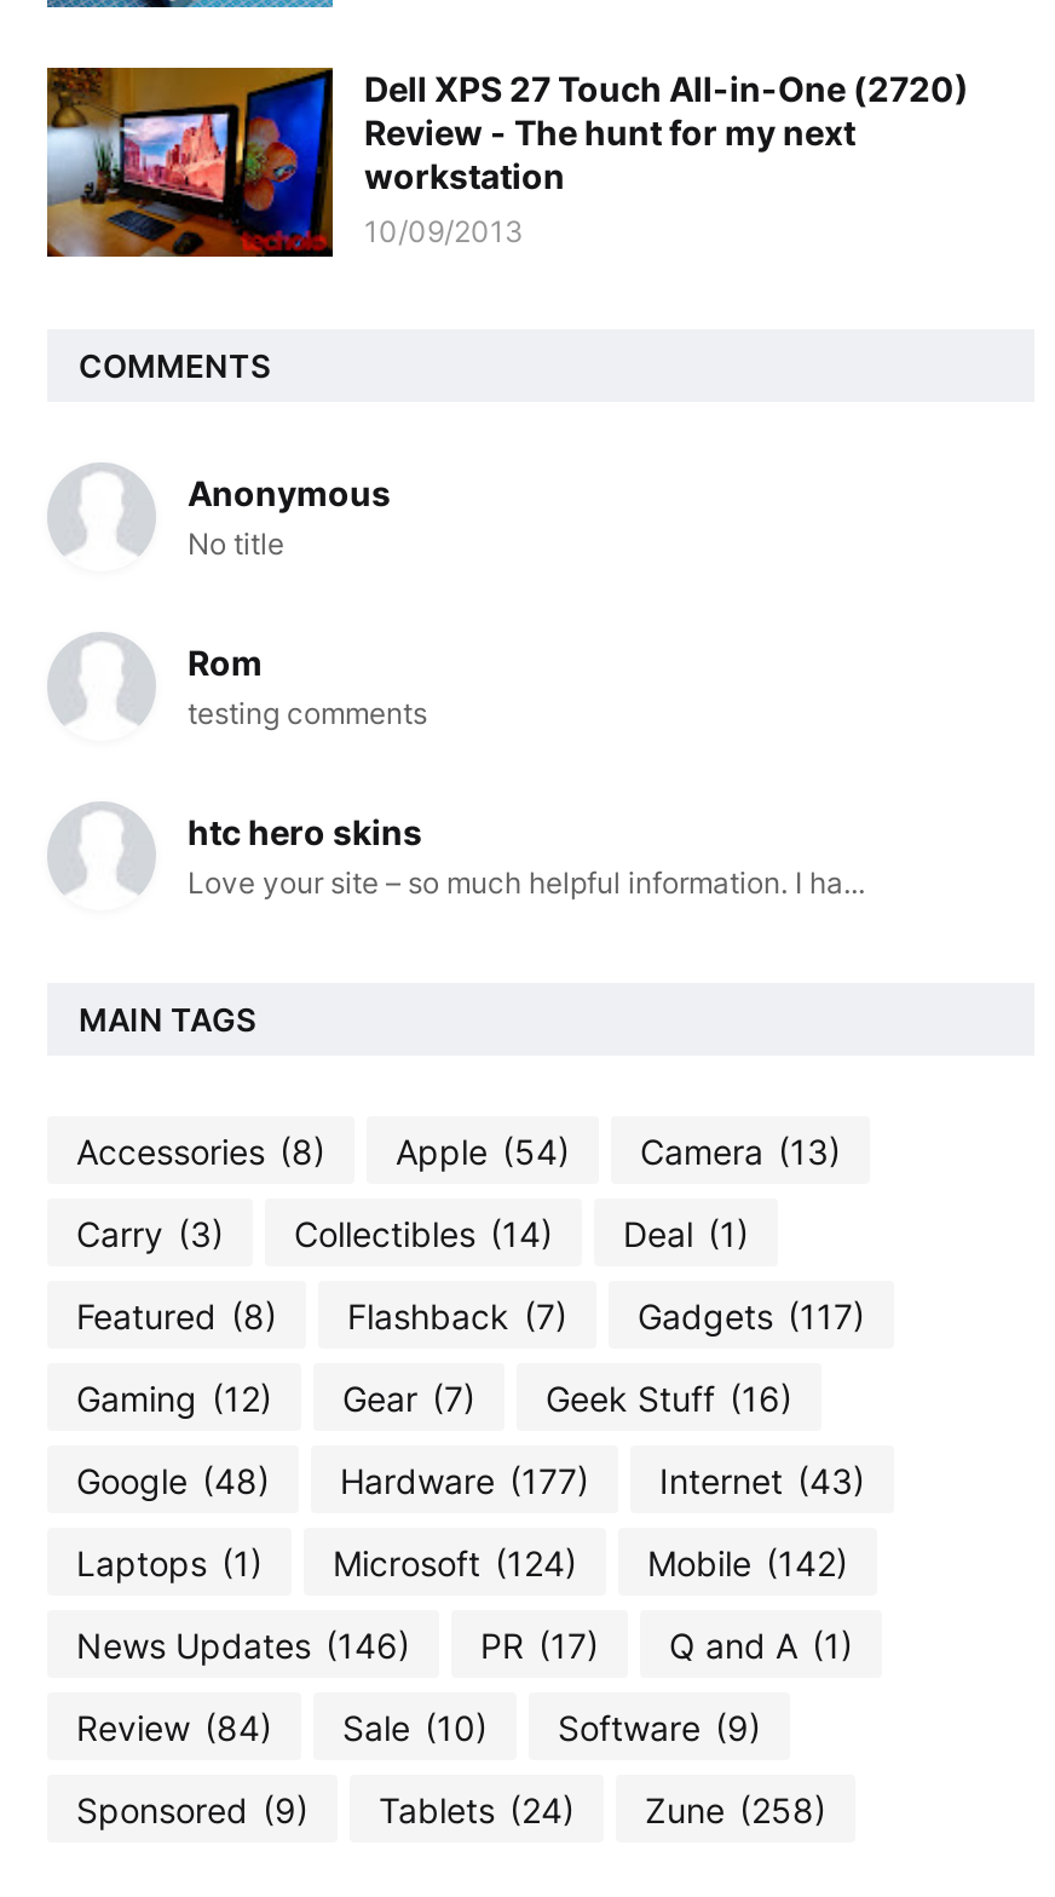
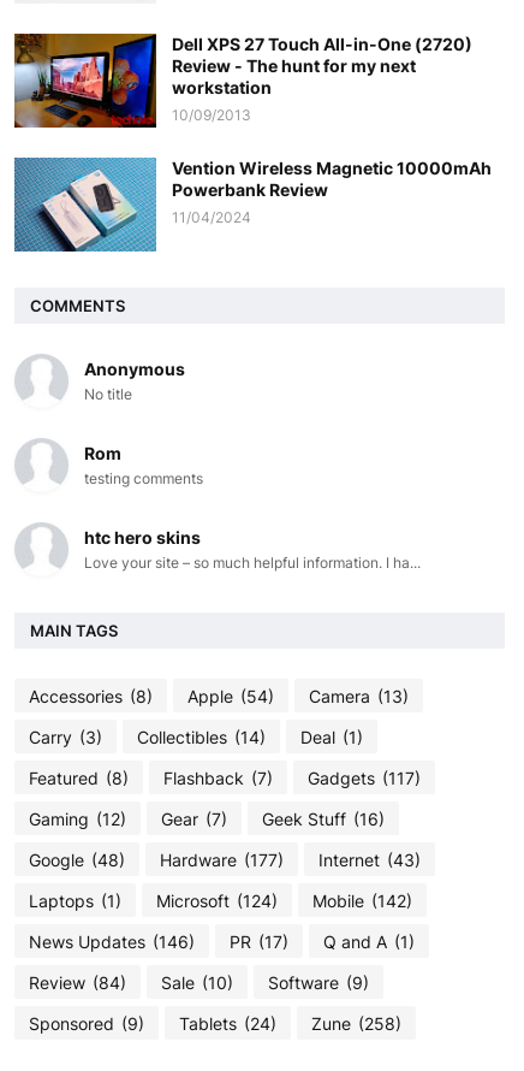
+ [image]
+ Vention Wireless Magnetic 10000mAh
+ Powerbank Review
+ 11/04/2024
